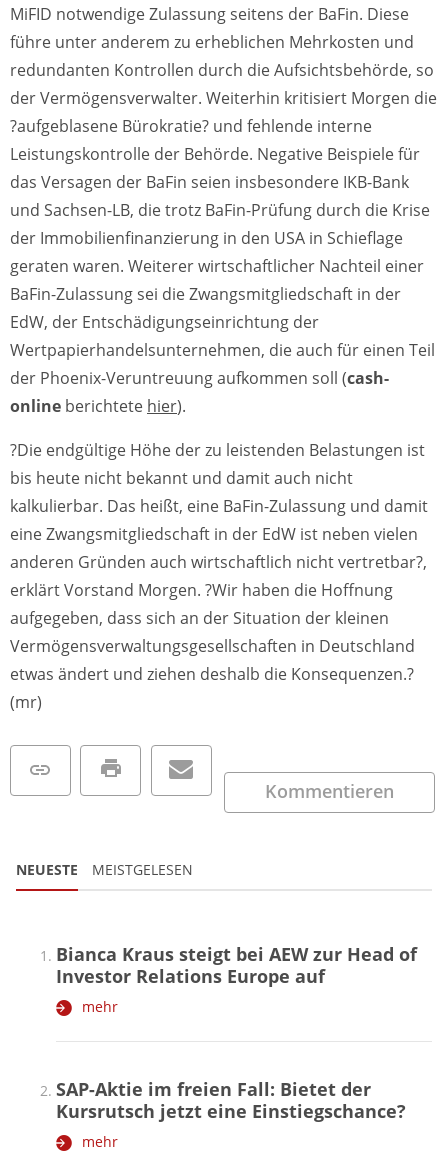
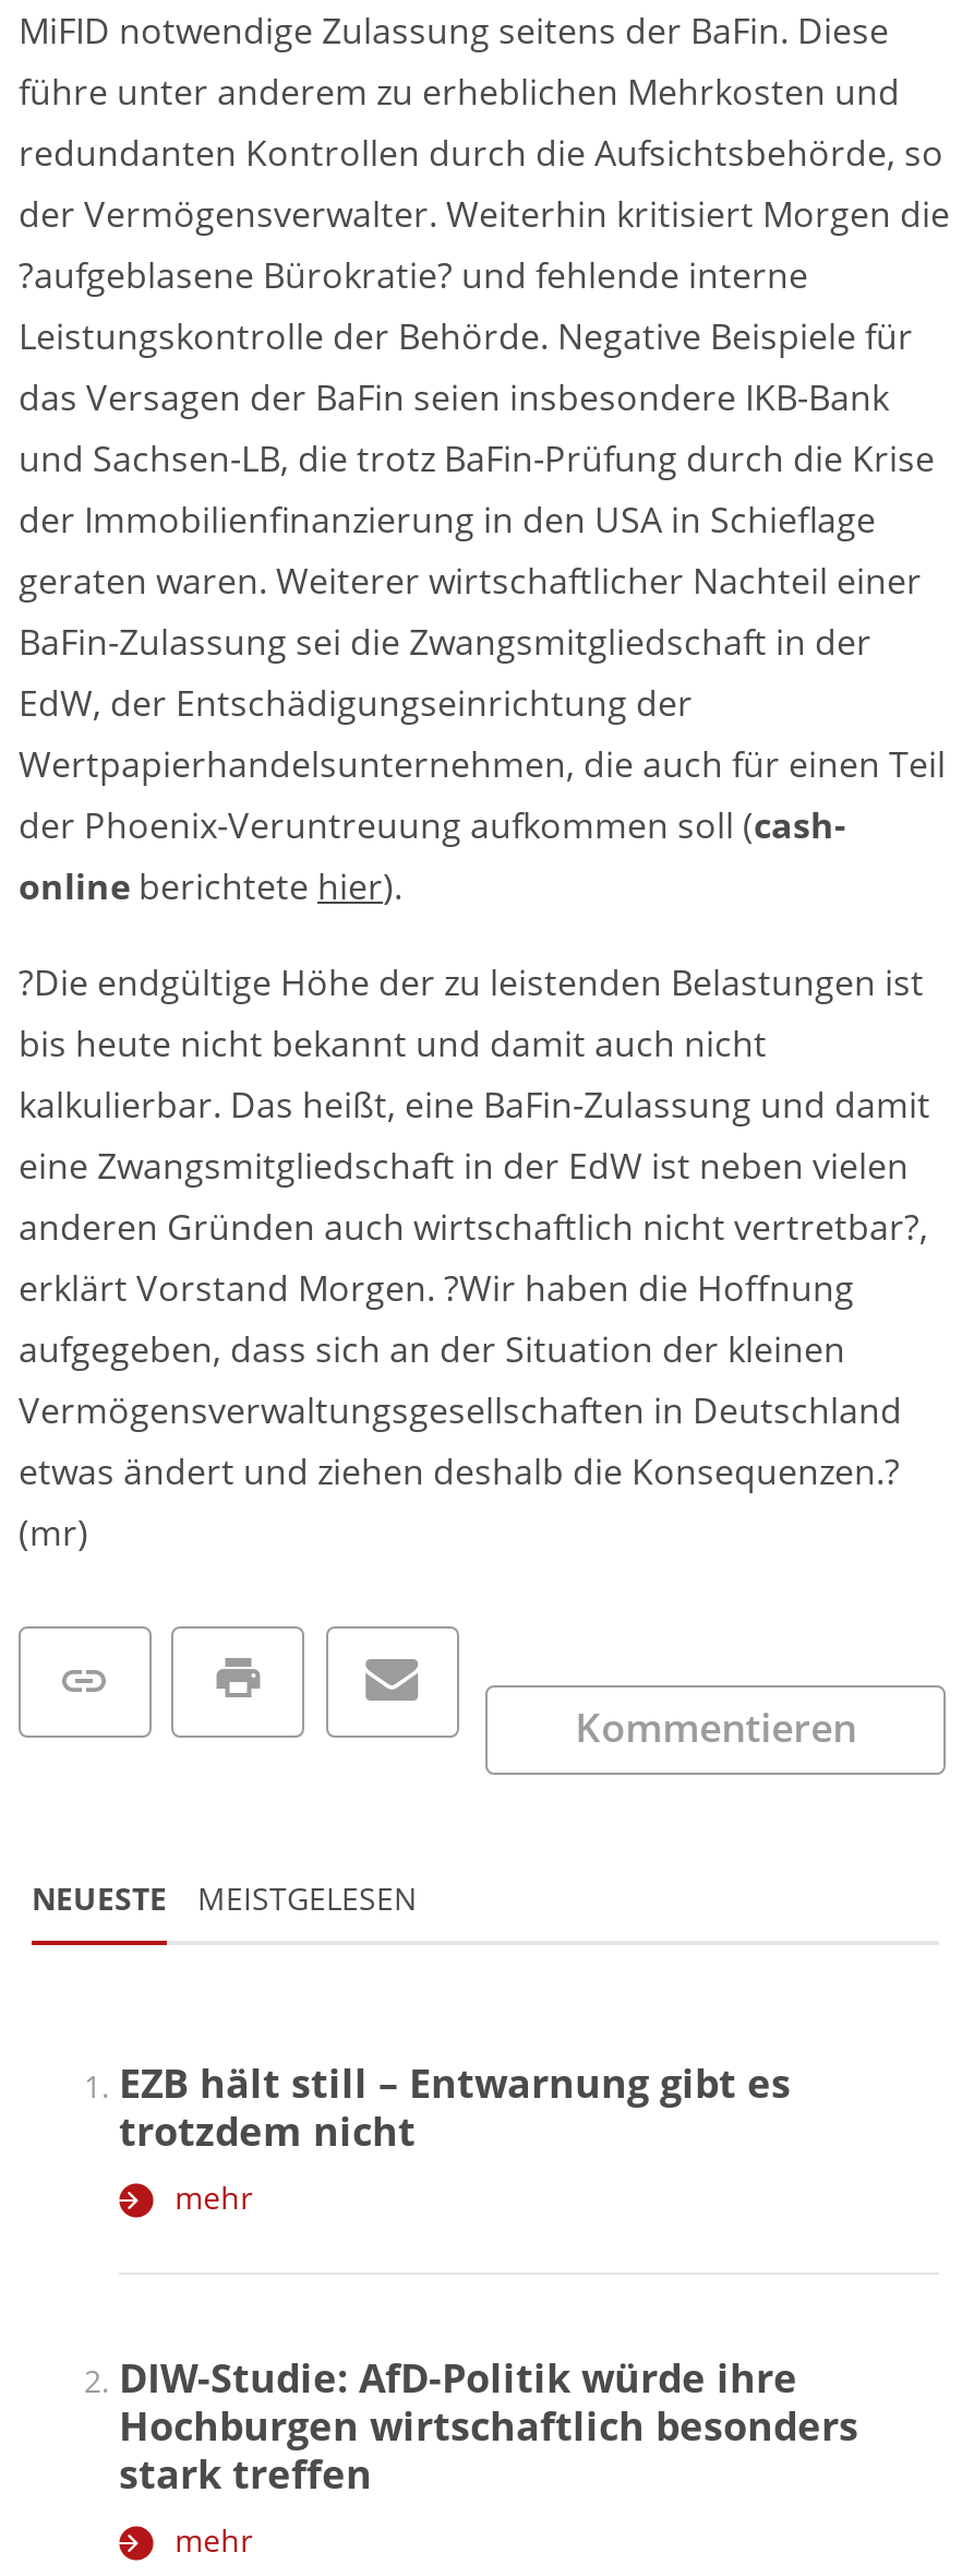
- Bianca Kraus steigt bei AEW zur Head of
- Investor Relations Europe auf
+ EZB hält still – Entwarnung gibt es
+ trotzdem nicht

- SAP-Aktie im freien Fall: Bietet der
- Kursrutsch jetzt eine Einstiegschance?
+ DIW-Studie: AfD-Politik würde ihre
+ Hochburgen wirtschaftlich besonders
+ stark treffen
